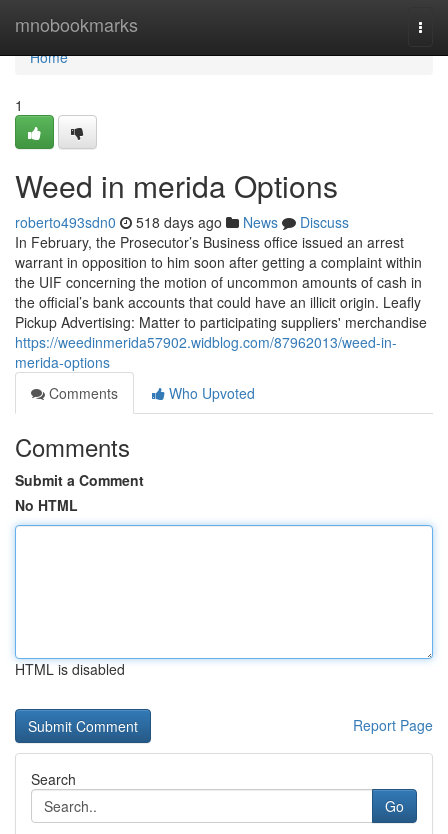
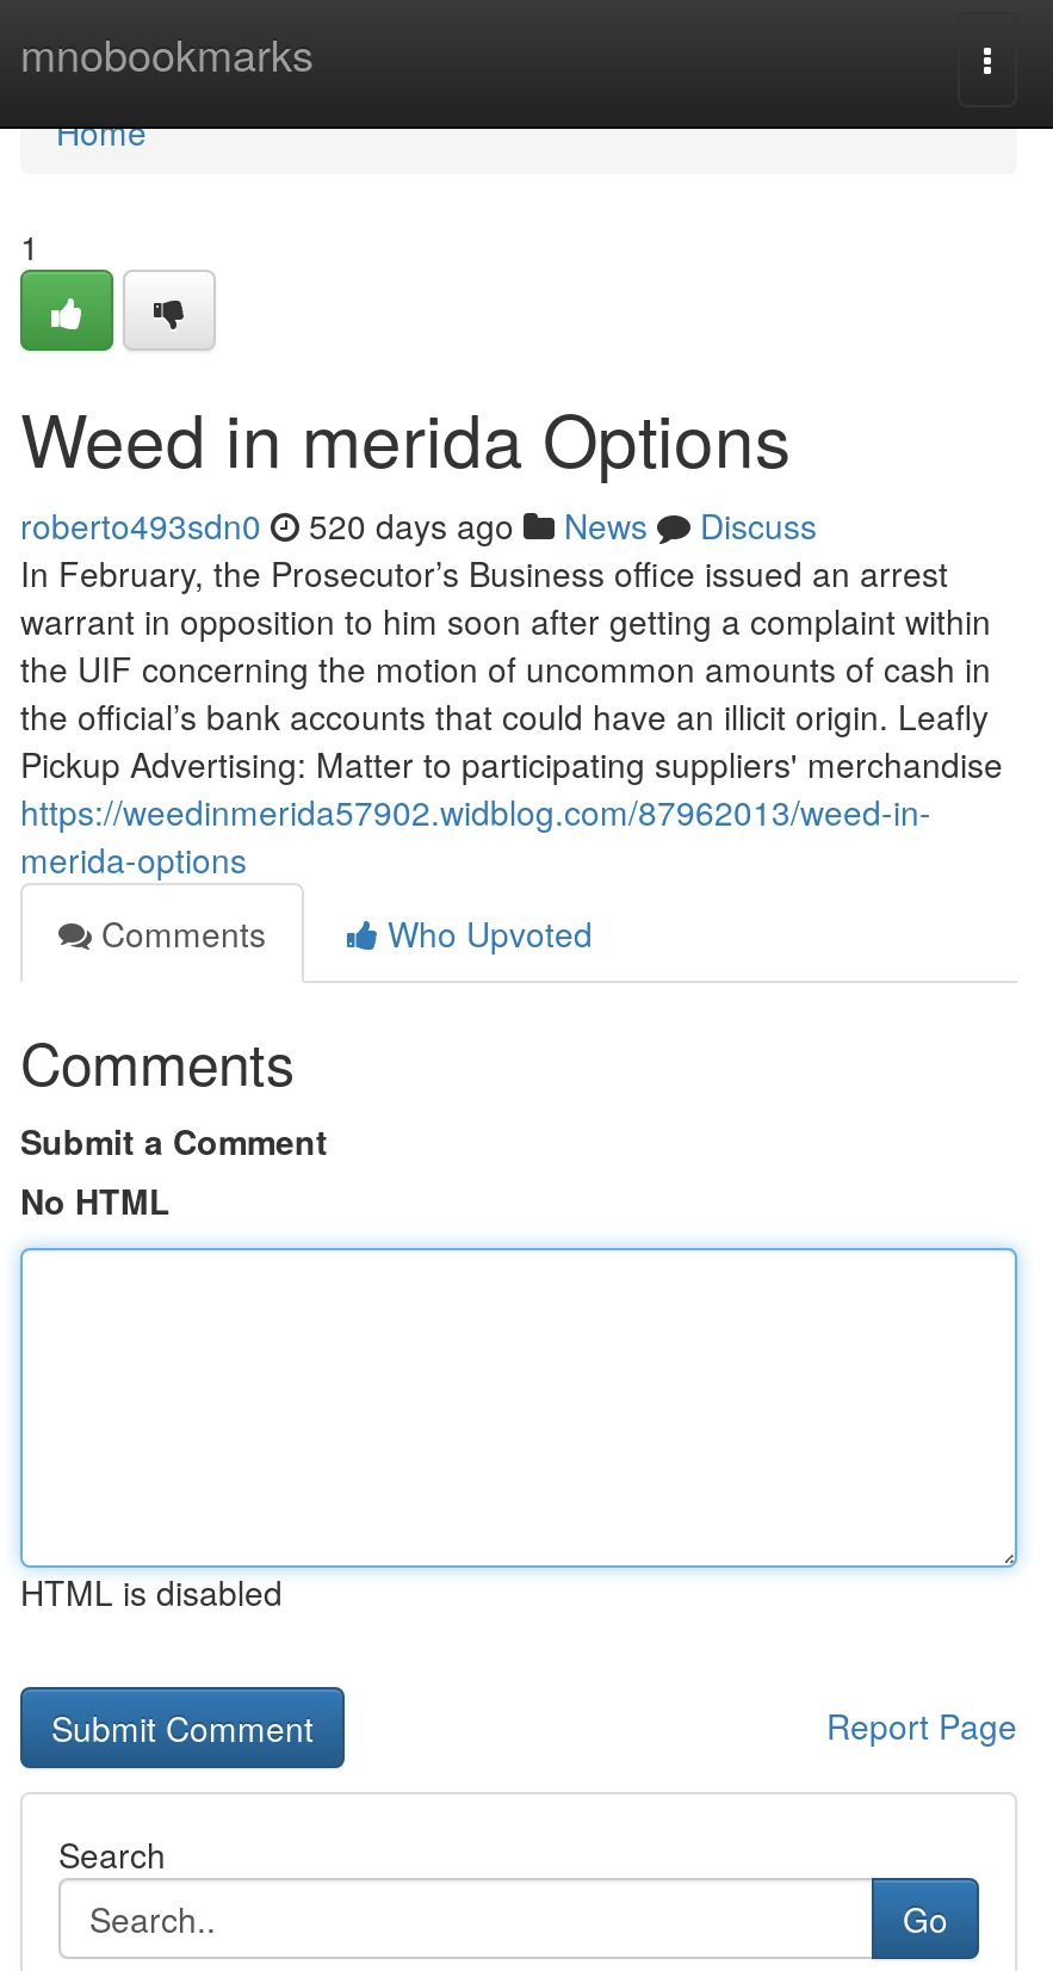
- roberto493sdn0 518 days ago News Discuss
+ roberto493sdn0 520 days ago News Discuss
